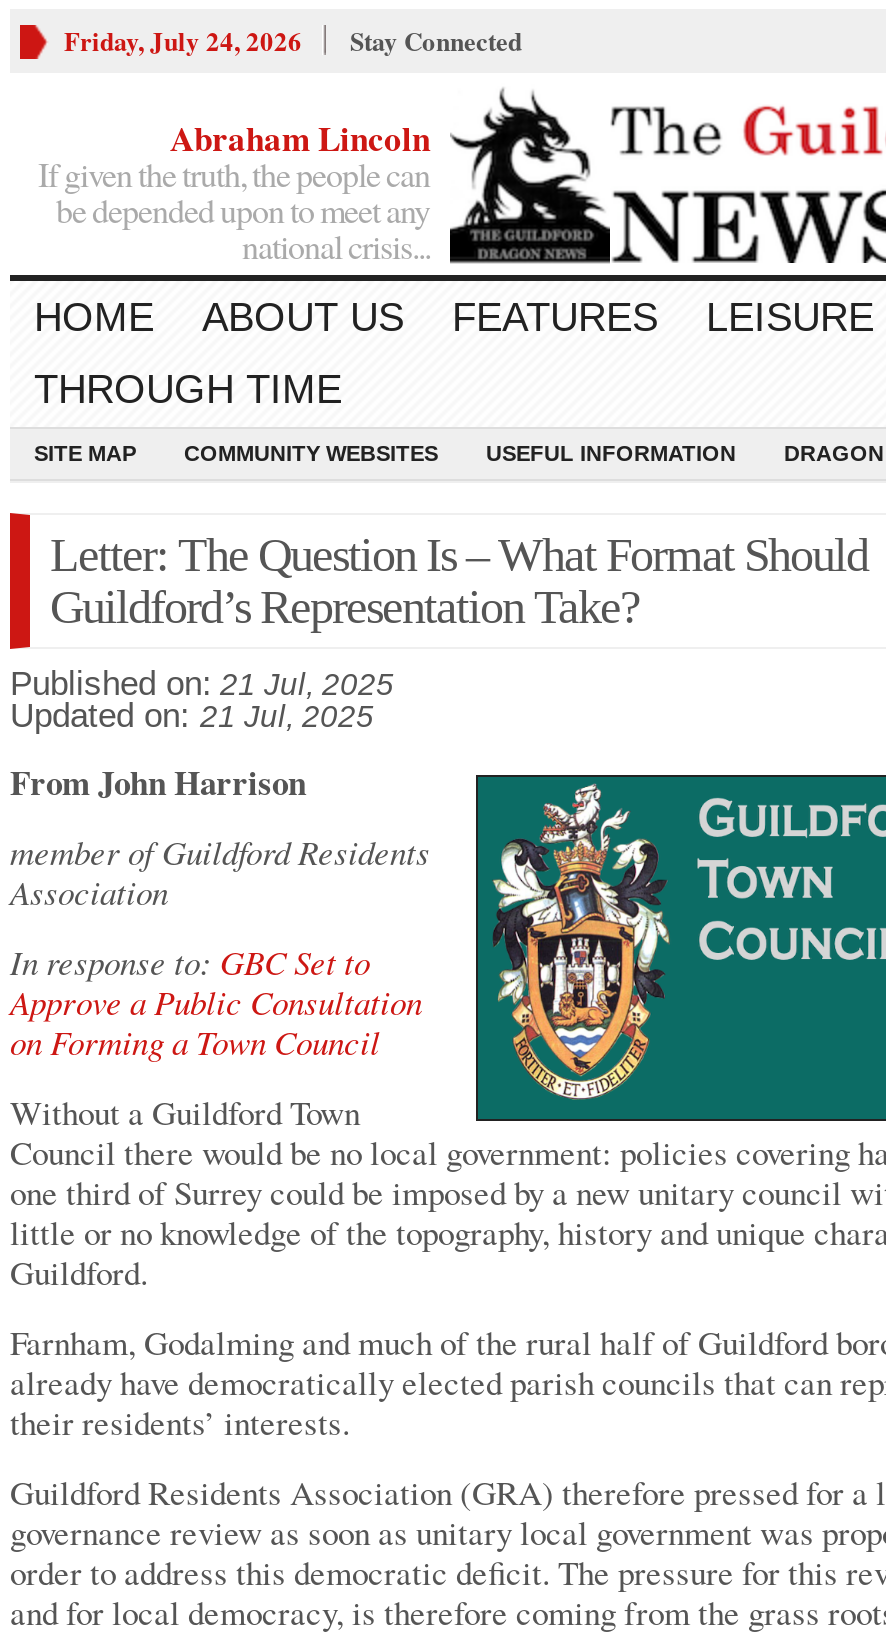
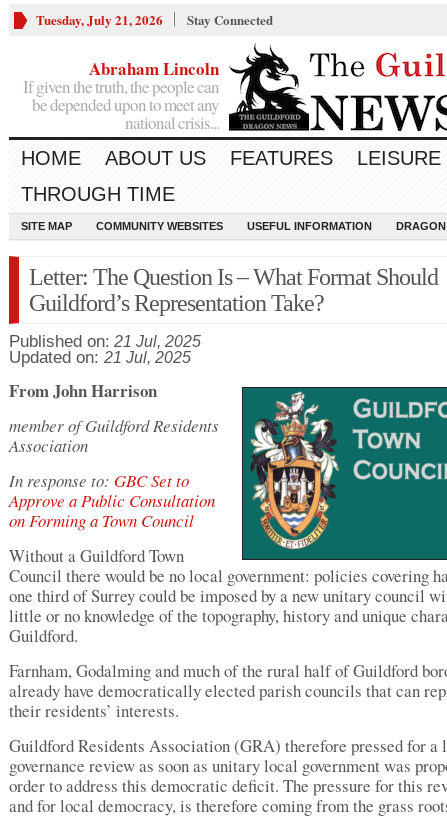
- Friday, July 24, 2026 Stay Connected
+ Tuesday, July 21, 2026 Stay Connected
